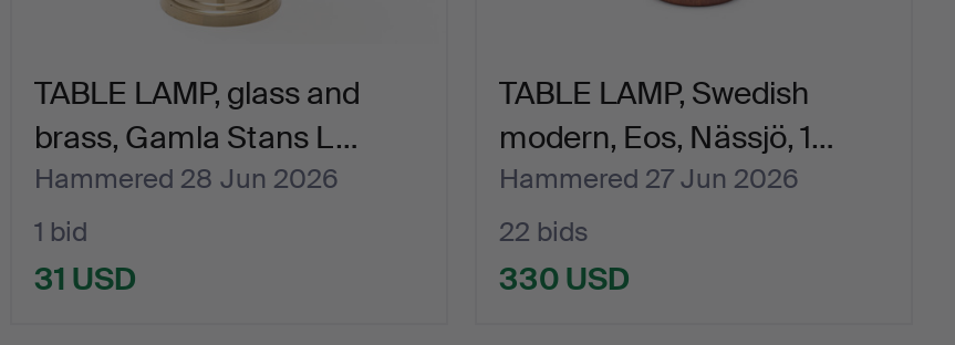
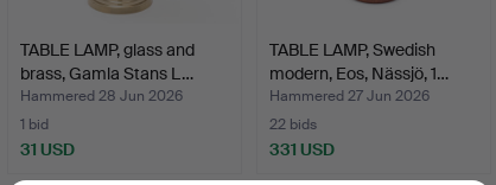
- 330 USD
+ 331 USD
